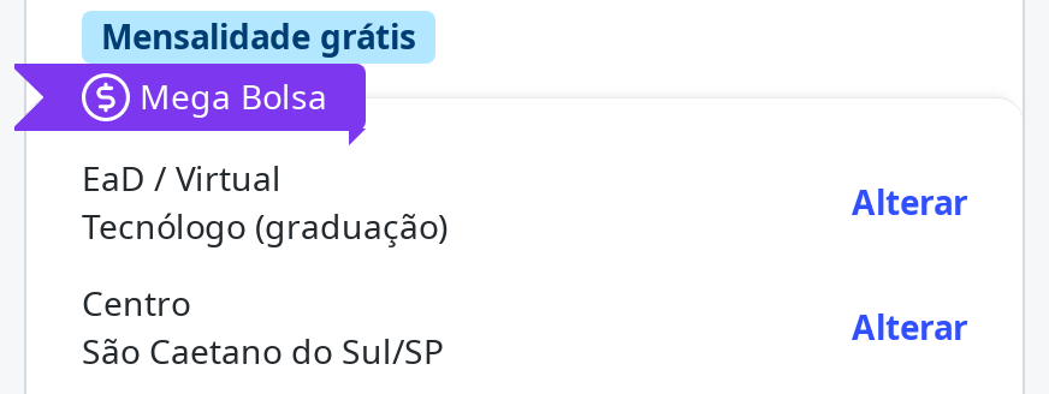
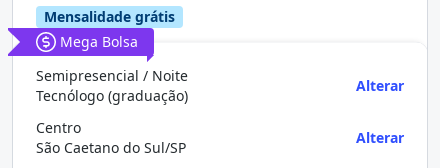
- EaD / Virtual
+ Semipresencial / Noite
